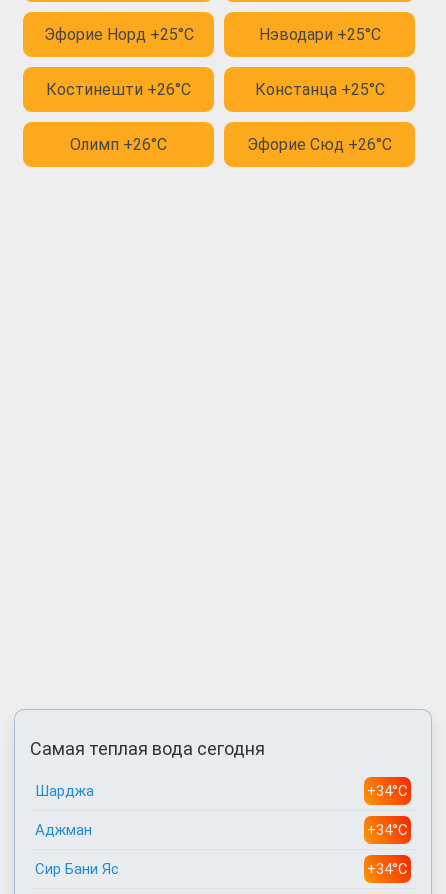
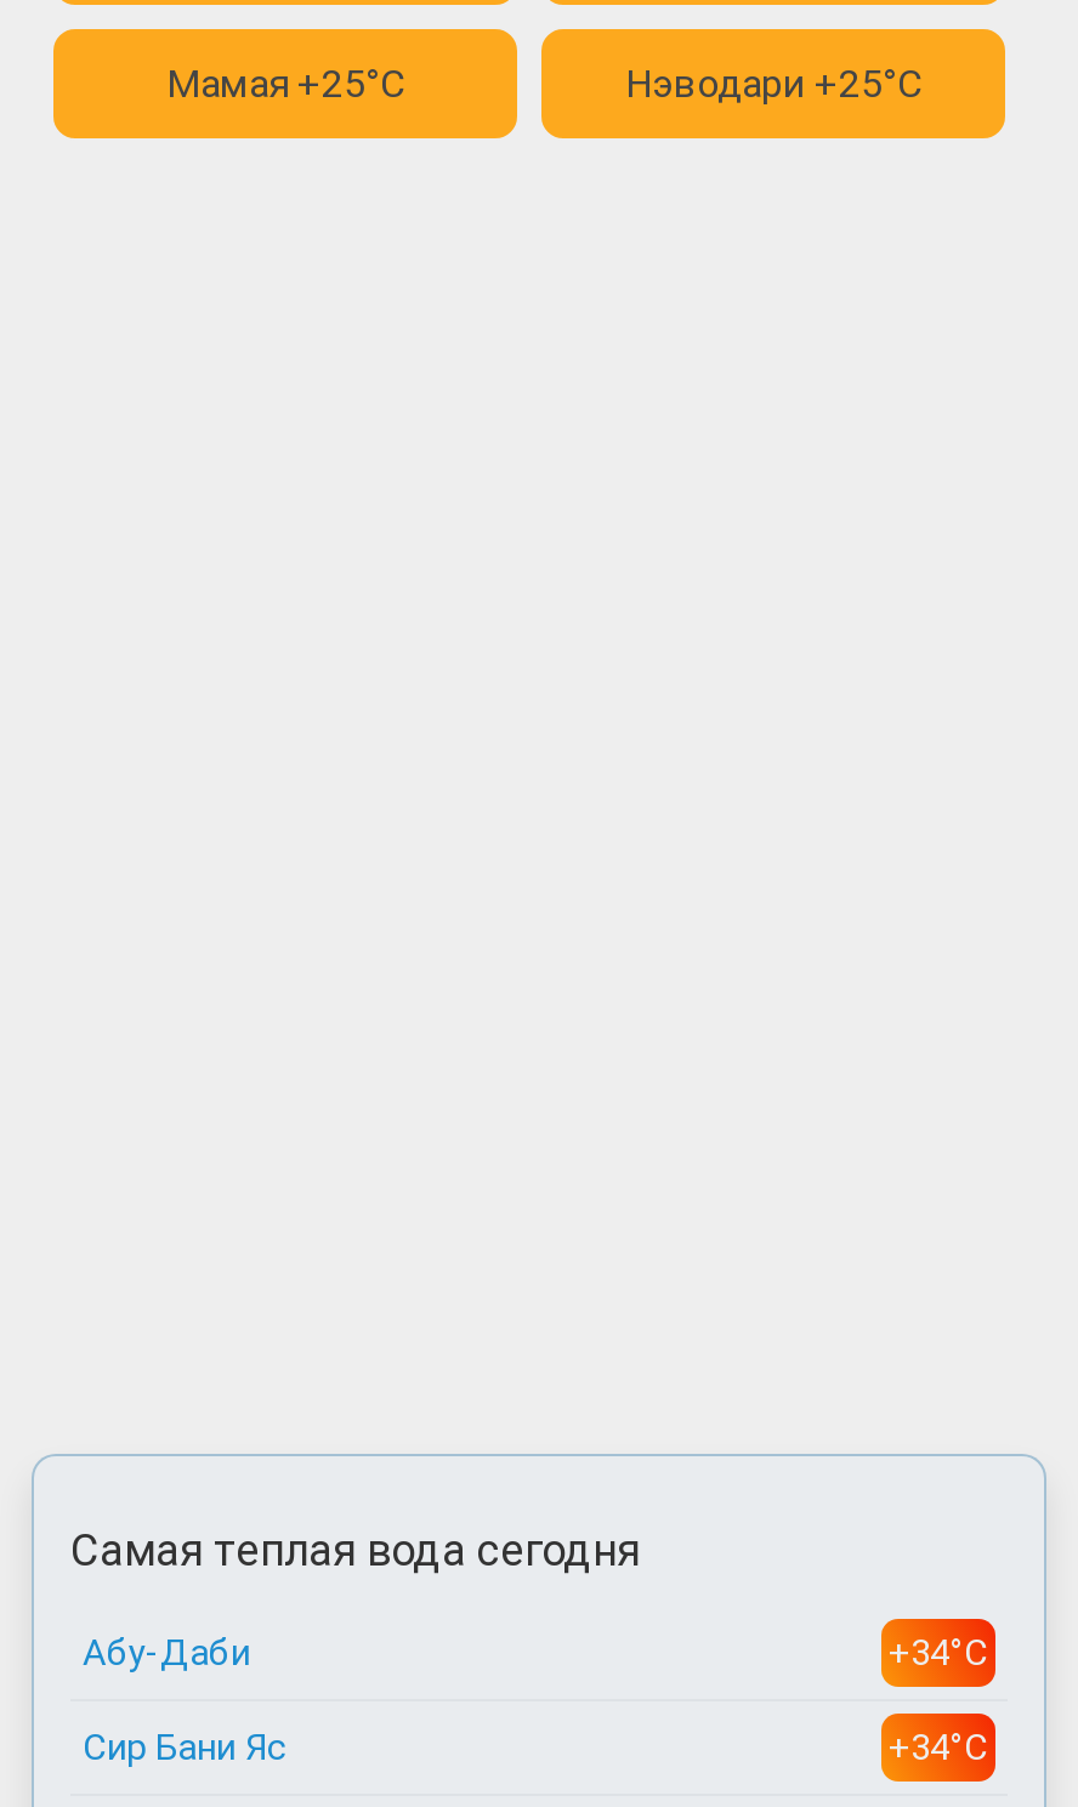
- Эфорие Норд +25°C
+ Мамая +25°C

- Костинешти +26°C
- Констанца +25°C
- Олимп +26°C
- Эфорие Сюд +26°C

- Шарджа
- +34°C
- Аджман
+ Абу-Даби
